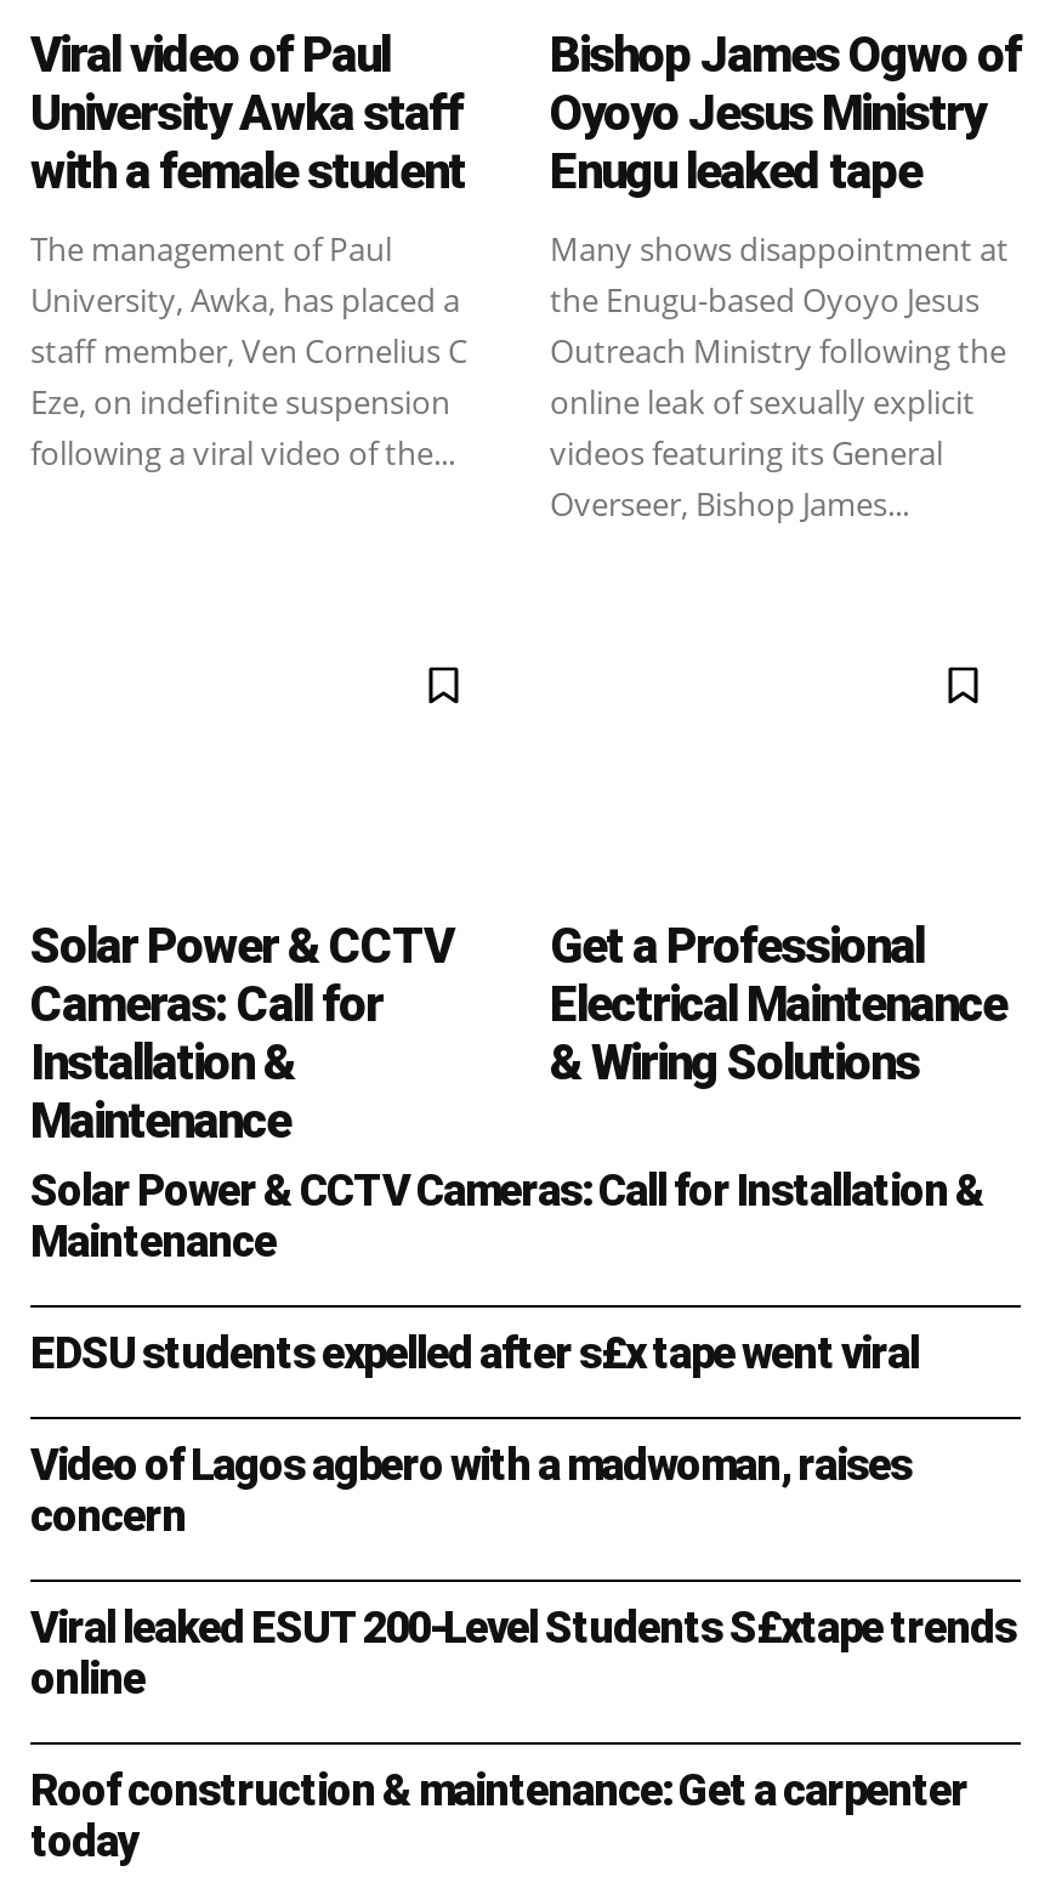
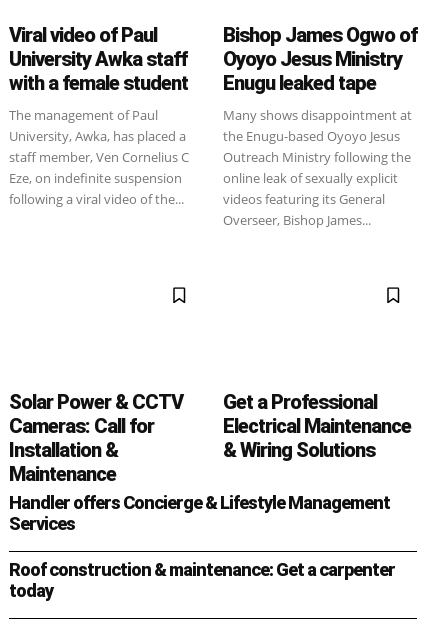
- Solar Power & CCTV Cameras: Call for Installation &
- Maintenance
- EDSU students expelled after s£x tape went viral
- Video of Lagos agbero with a madwoman, raises
- concern
- Viral leaked ESUT 200-Level Students S£xtape trends
- online
+ Handler offers Concierge & Lifestyle Management
+ Services
